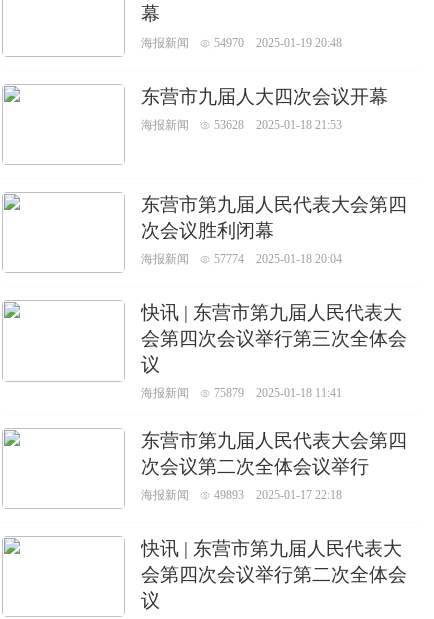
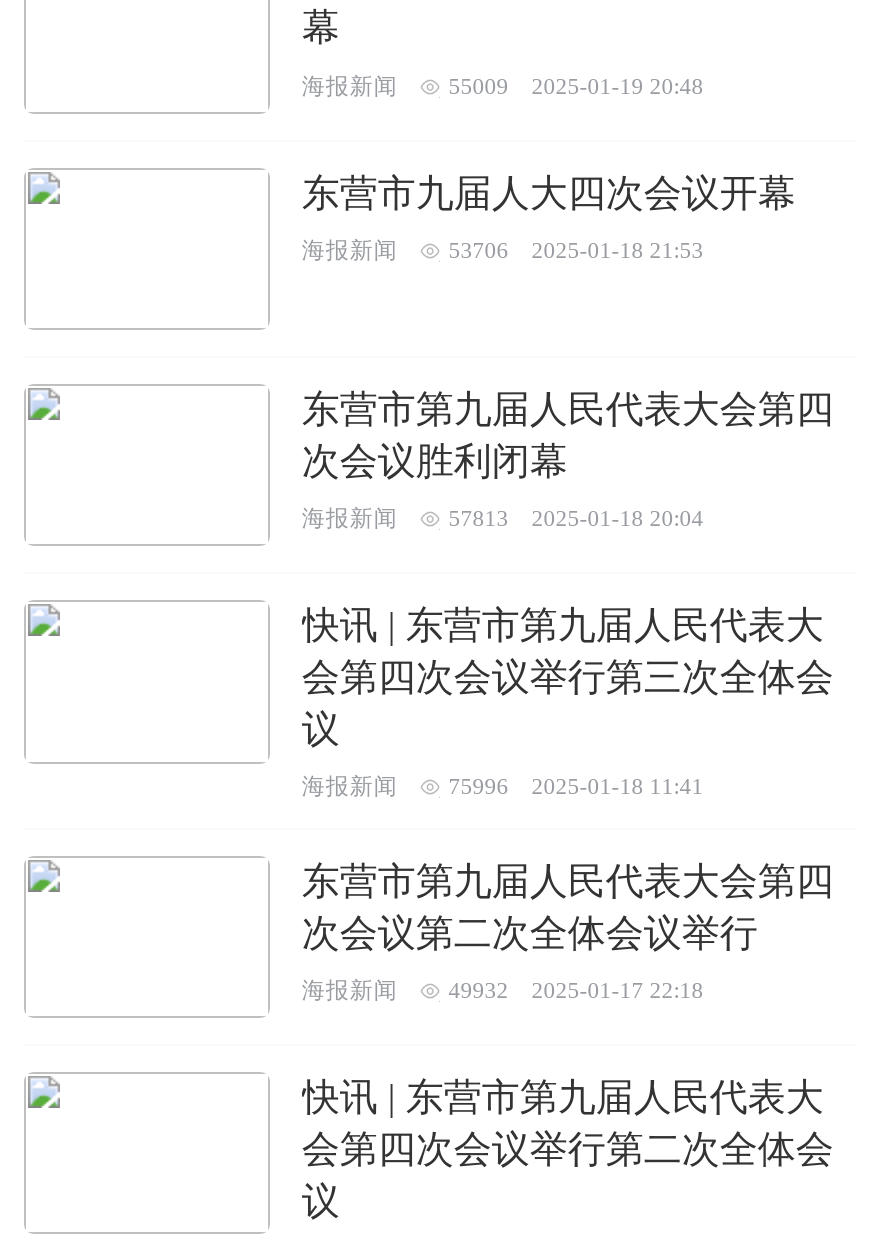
- 54970 2025-01-19 20:48
+ 55009 2025-01-19 20:48

- 53628 2025-01-18 21:53
+ 53706 2025-01-18 21:53

- 57774 2025-01-18 20:04
+ 57813 2025-01-18 20:04

- 75879 2025-01-18 11:41
+ 75996 2025-01-18 11:41

- 49893 2025-01-17 22:18
+ 49932 2025-01-17 22:18
